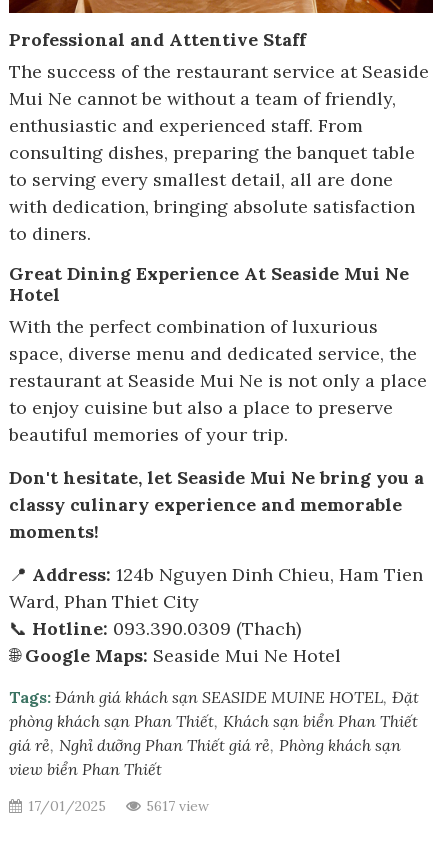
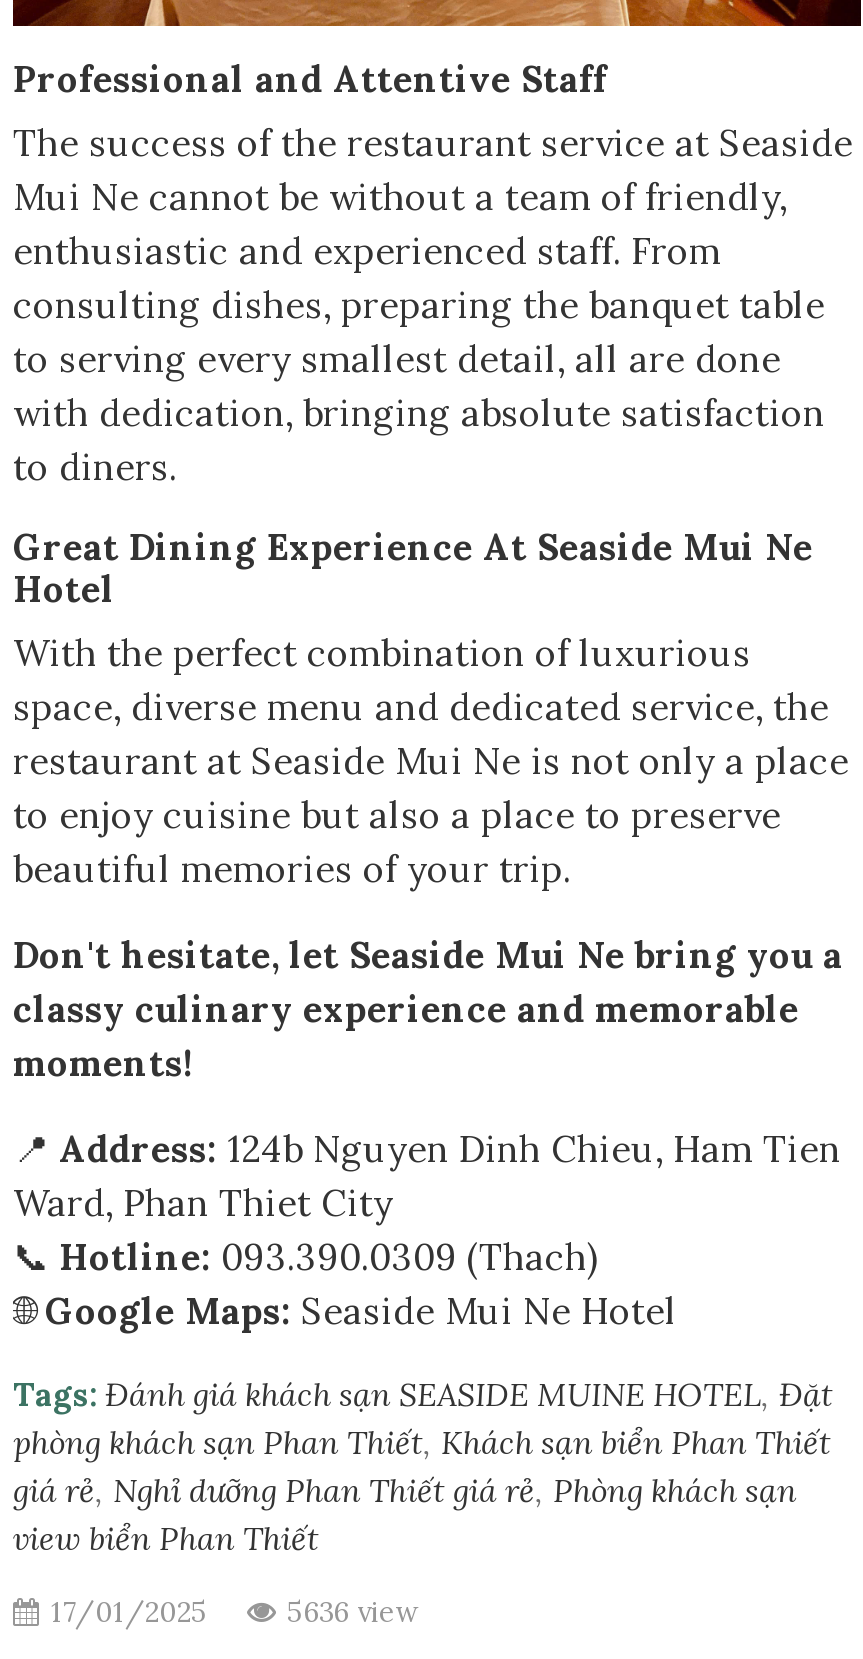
- 5617 view
+ 5636 view
